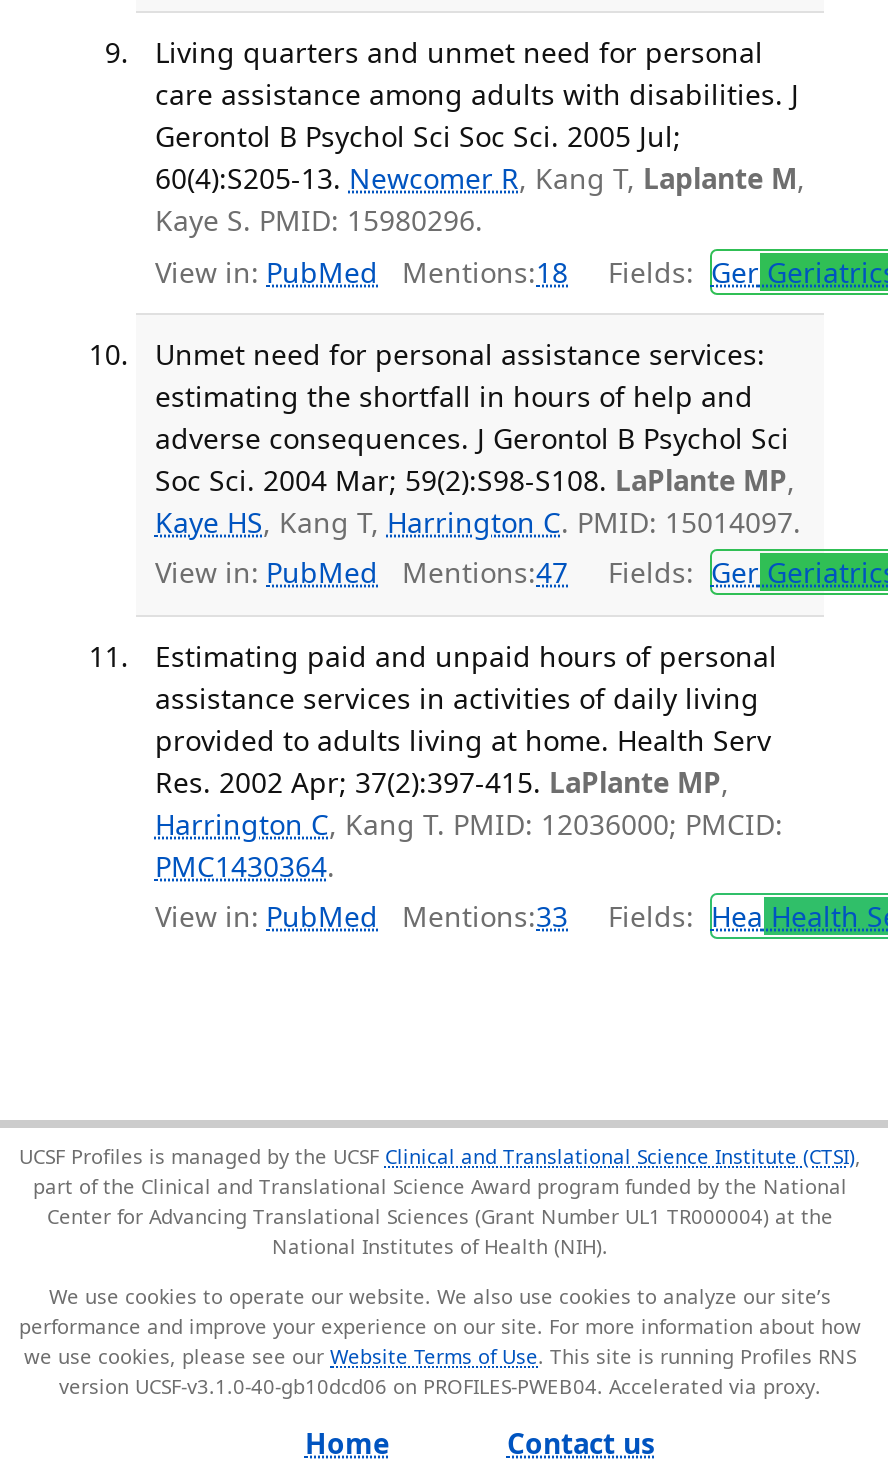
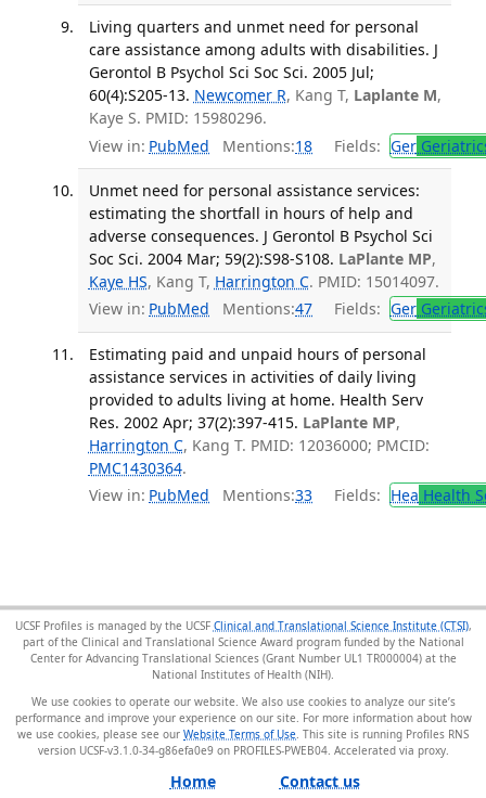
- version UCSF-v3.1.0-40-gb10dcd06 on PROFILES-PWEB04.
+ version UCSF-v3.1.0-34-g86efa0e9 on PROFILES-PWEB04.
